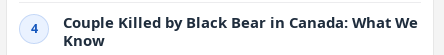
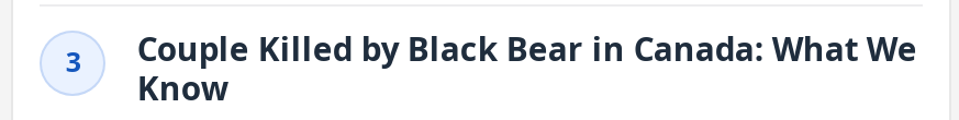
- 4 Couple Killed by Black Bear in Canada: What We
+ 3 Couple Killed by Black Bear in Canada: What We
